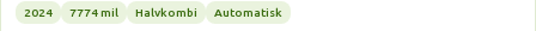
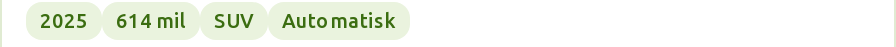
- 2024
- 7774 mil
- Halvkombi
+ 2025
+ 614 mil
+ SUV
